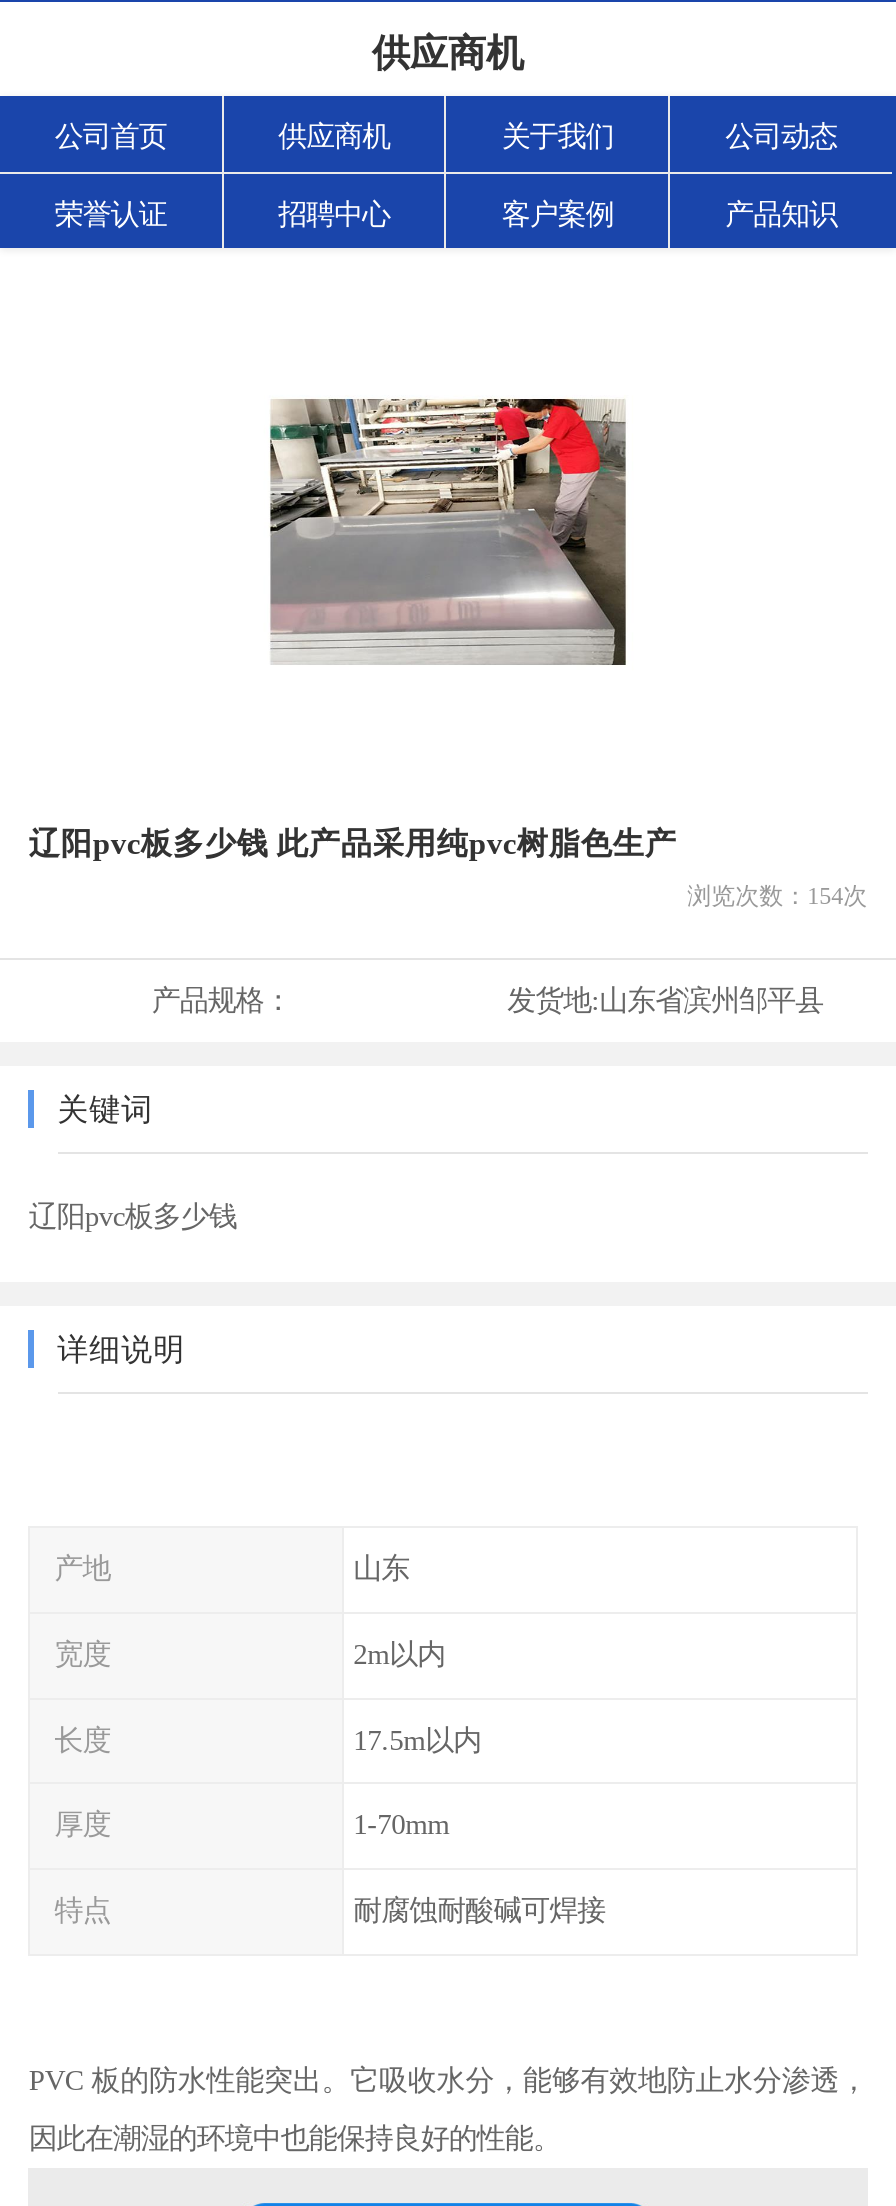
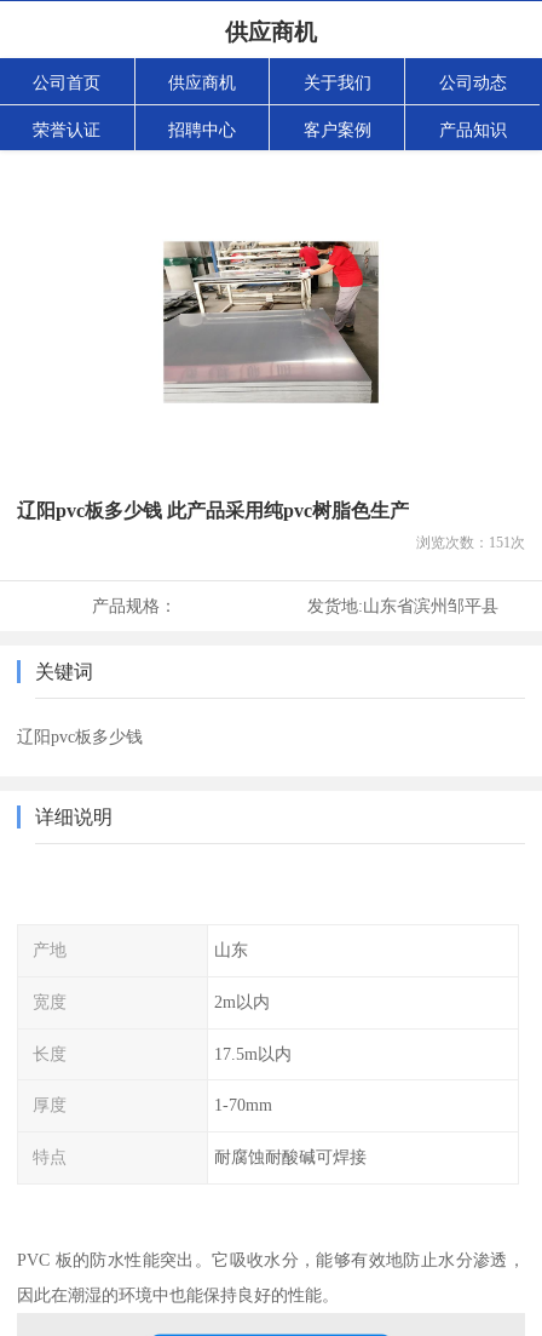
- 浏览次数：154次
+ 浏览次数：151次
